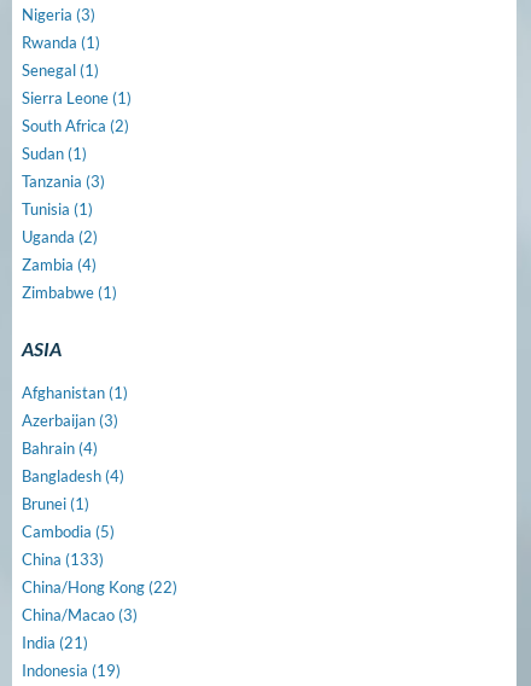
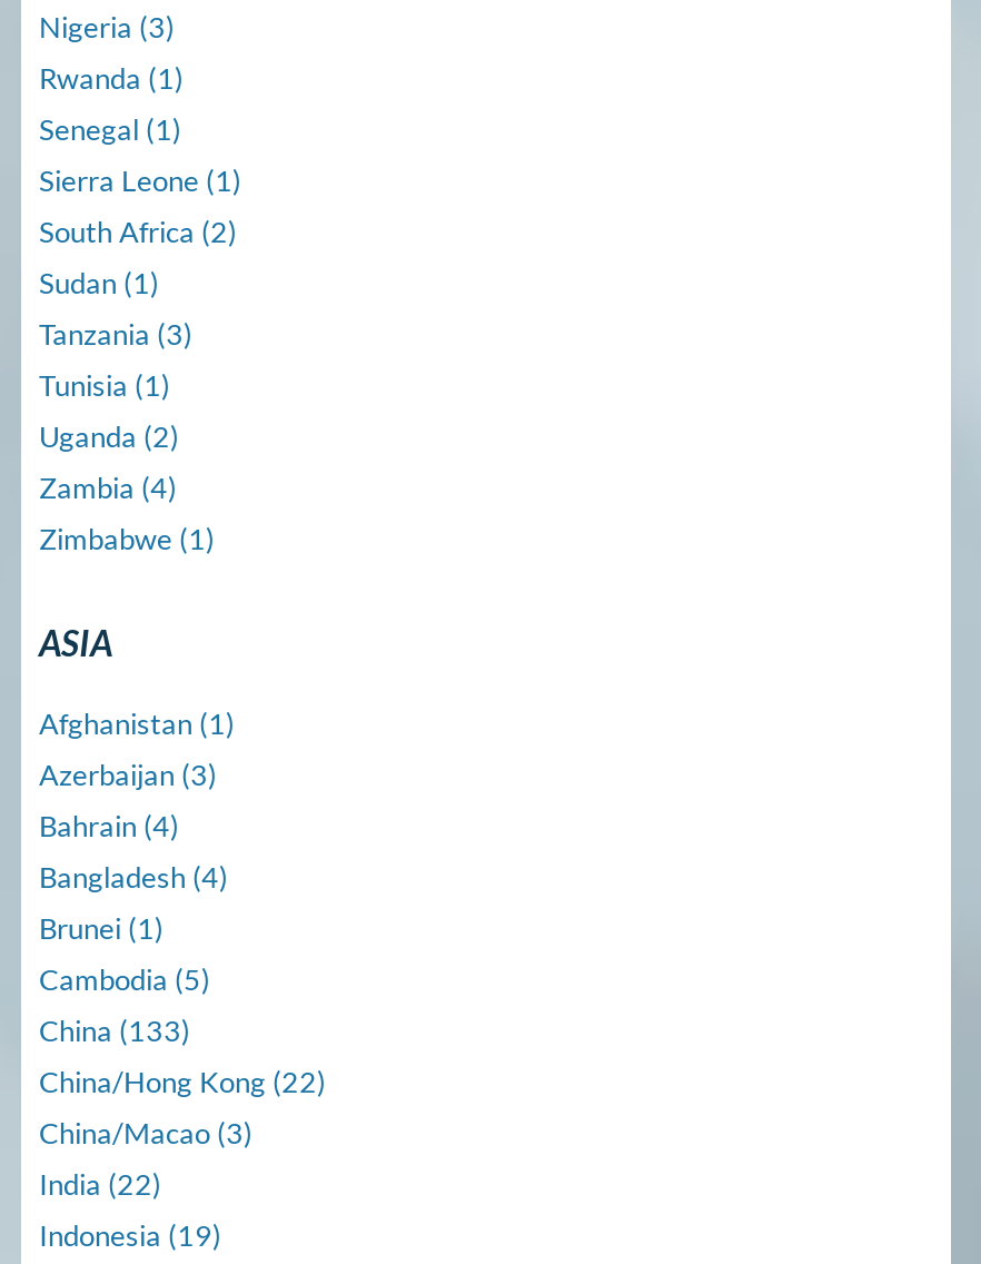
- India (21)
+ India (22)
